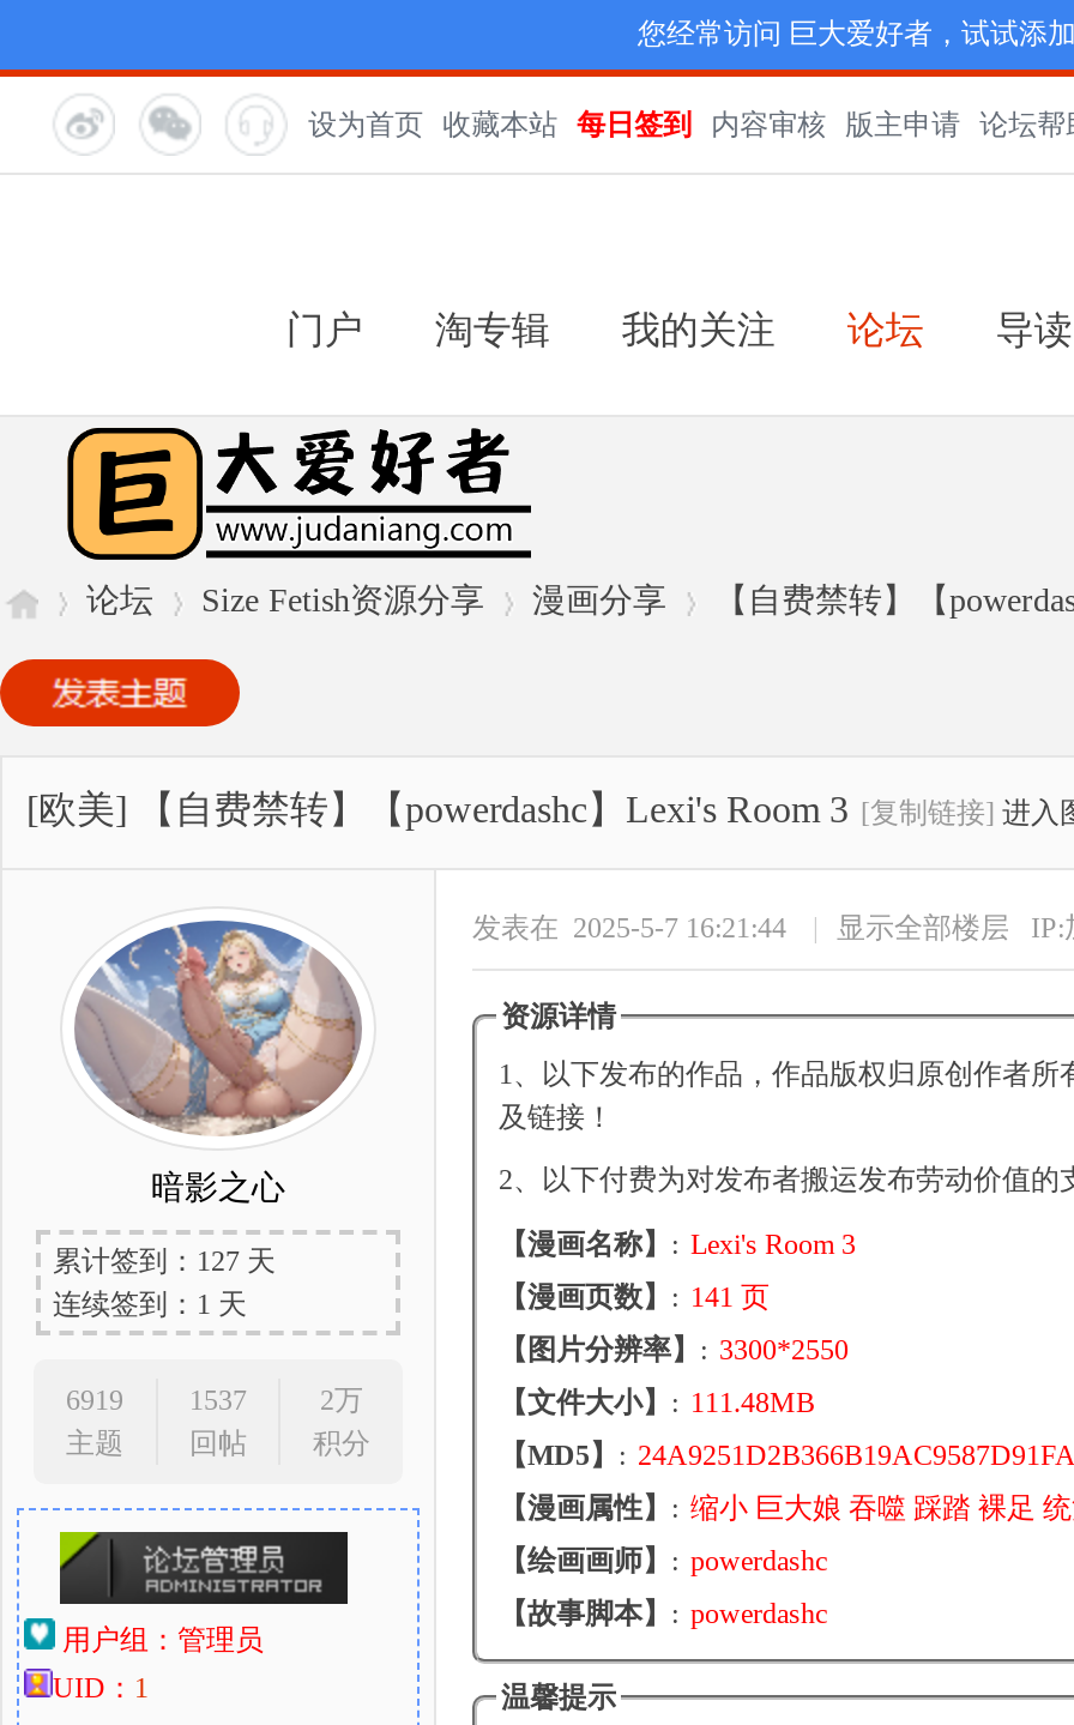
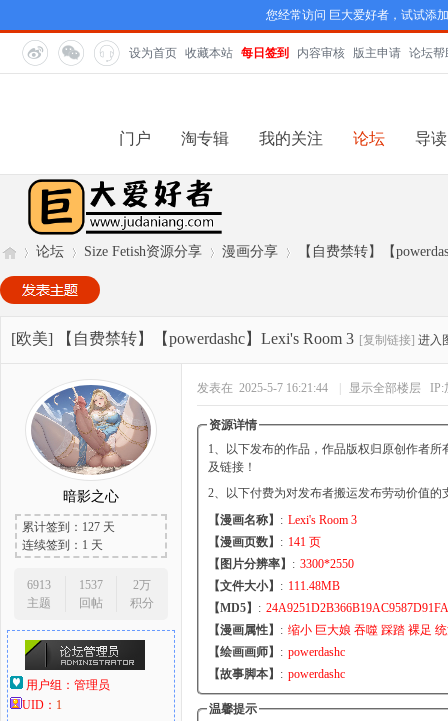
- 6919 1537
+ 6913 1537
